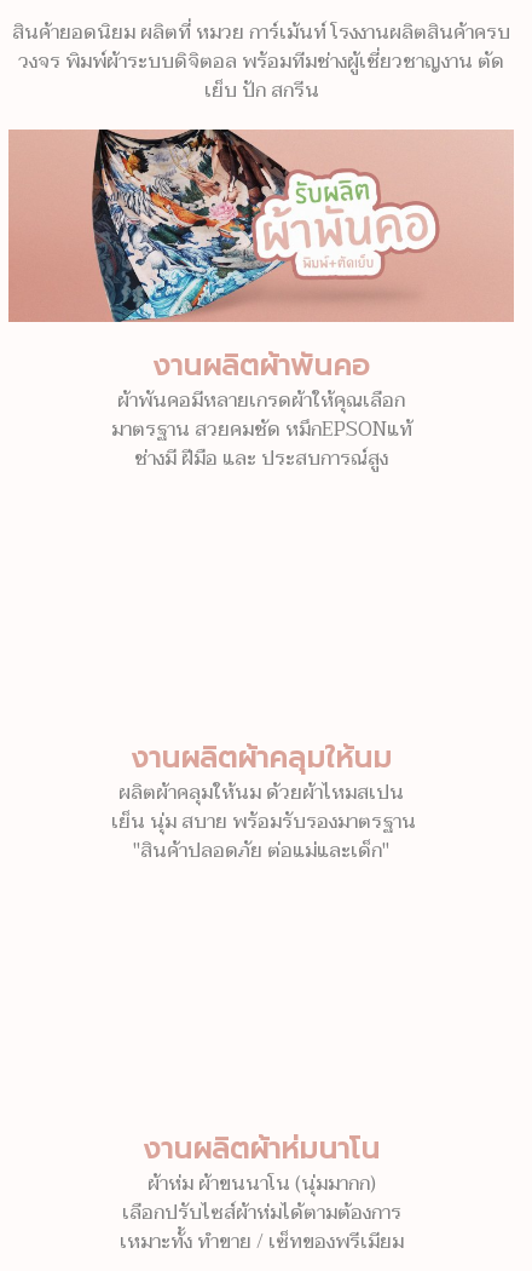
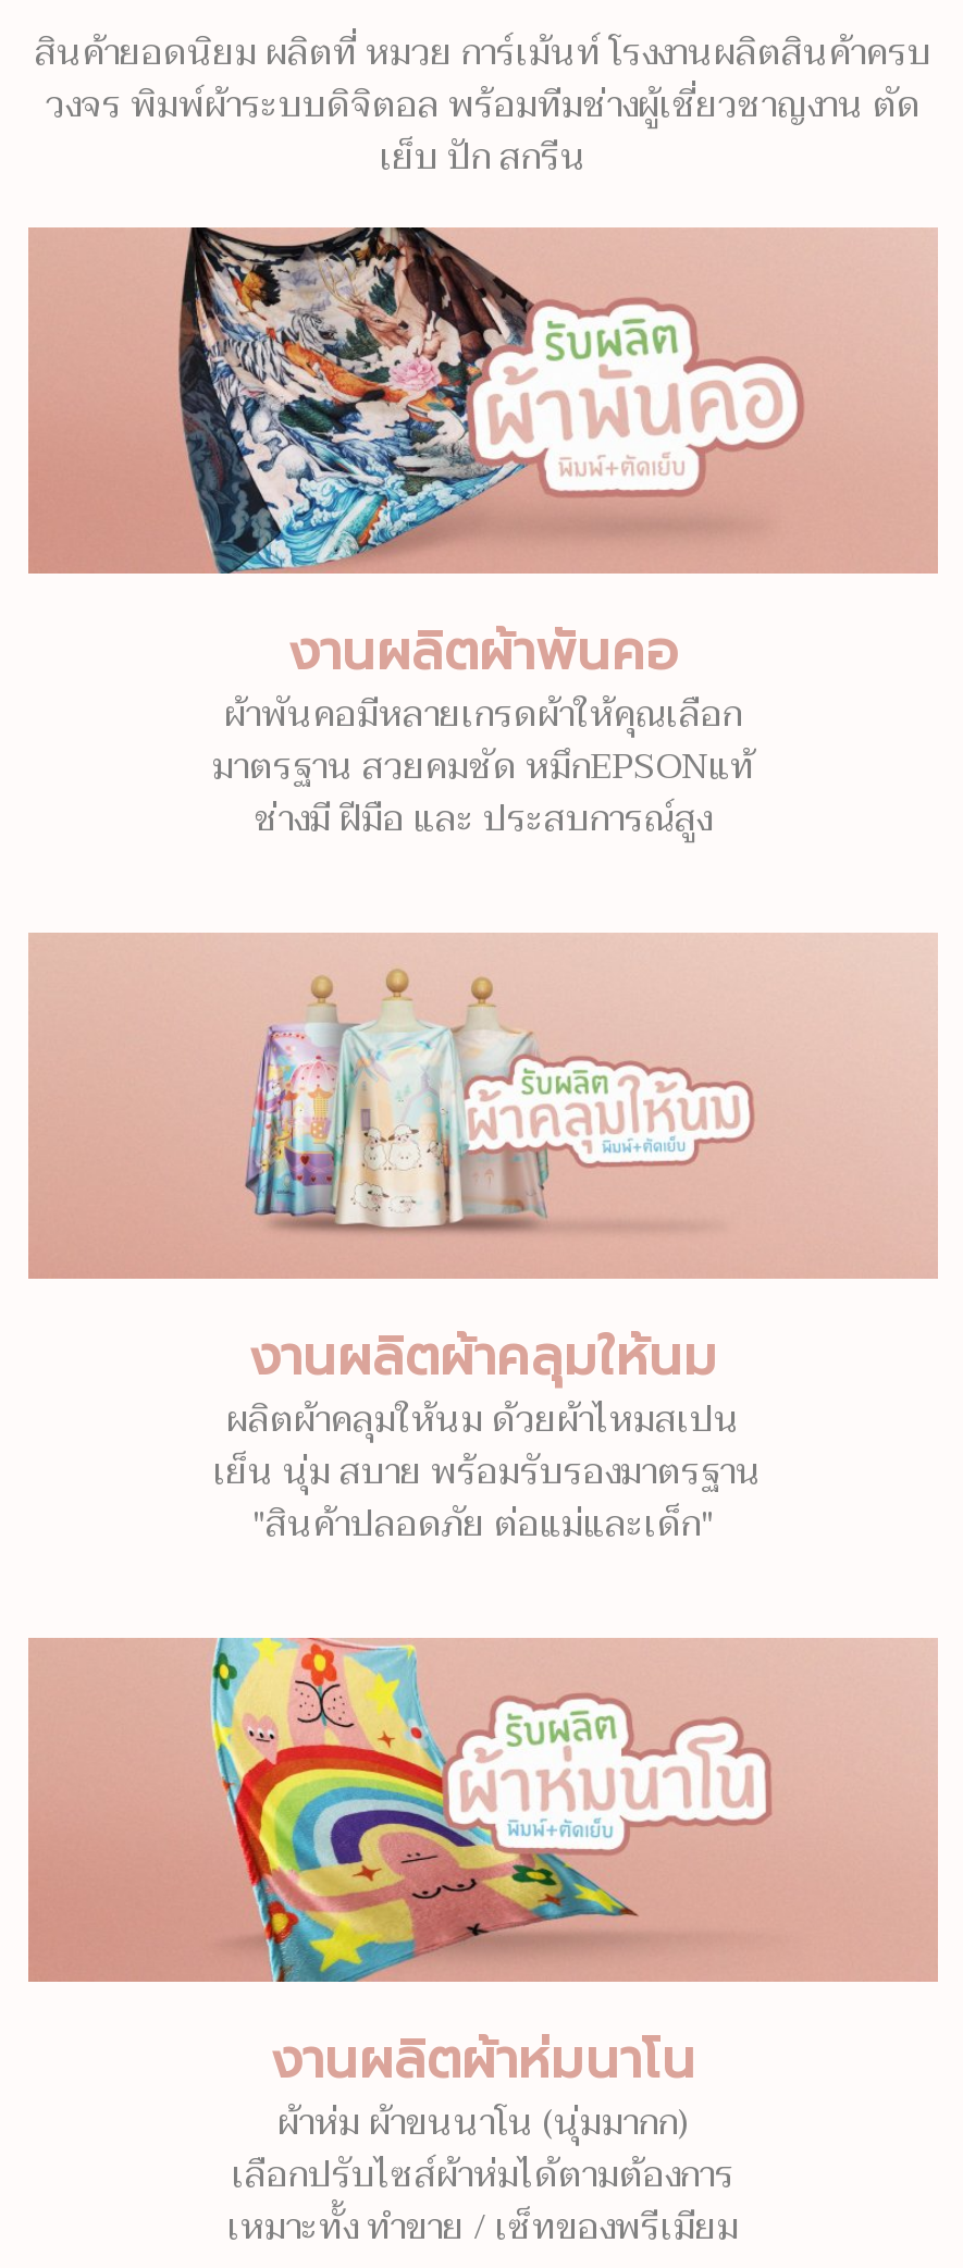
+ [image]

+ [image]
